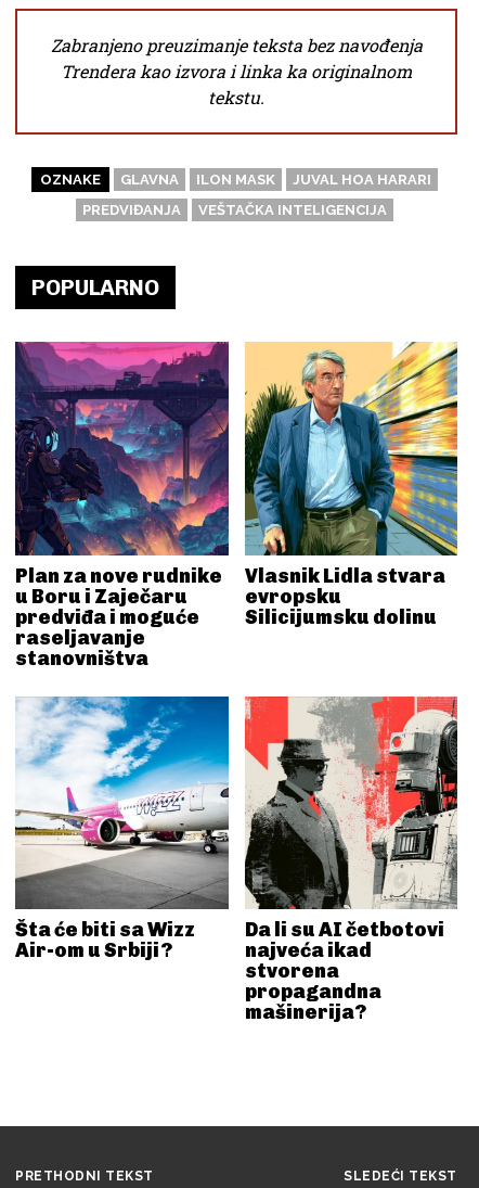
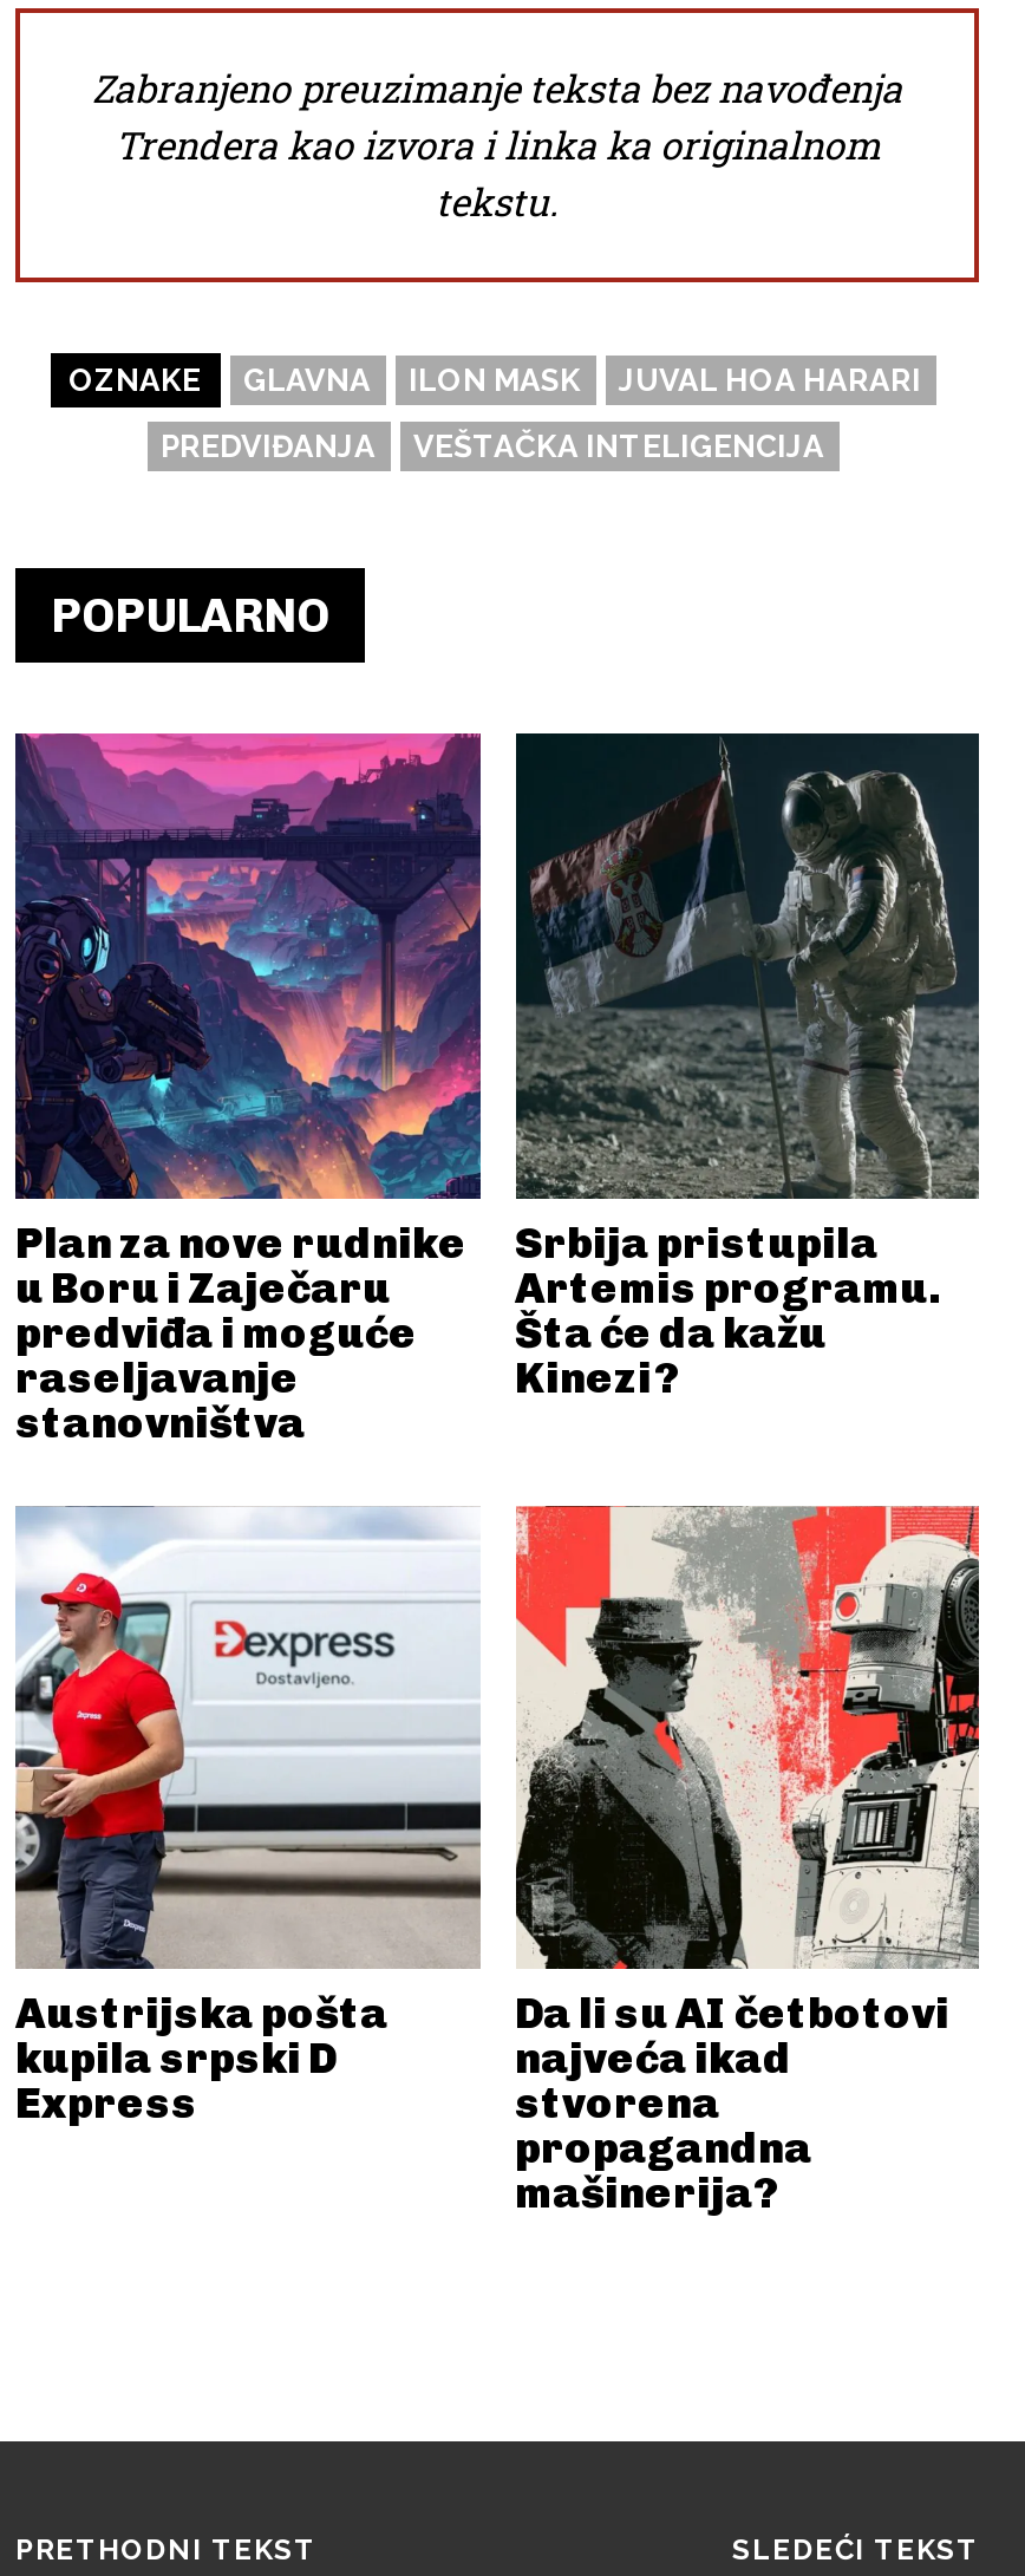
- [image]
- Vlasnik Lidla stvara
- evropsku
- Silicijumsku dolinu
+ [image]
+ Srbija pristupila
+ Artemis programu.
+ Šta će da kažu
+ Kinezi?

- [image]
- Šta će biti sa Wizz
- Air-om u Srbiji?
+ [image]
+ Austrijska pošta
+ kupila srpski D
+ Express
